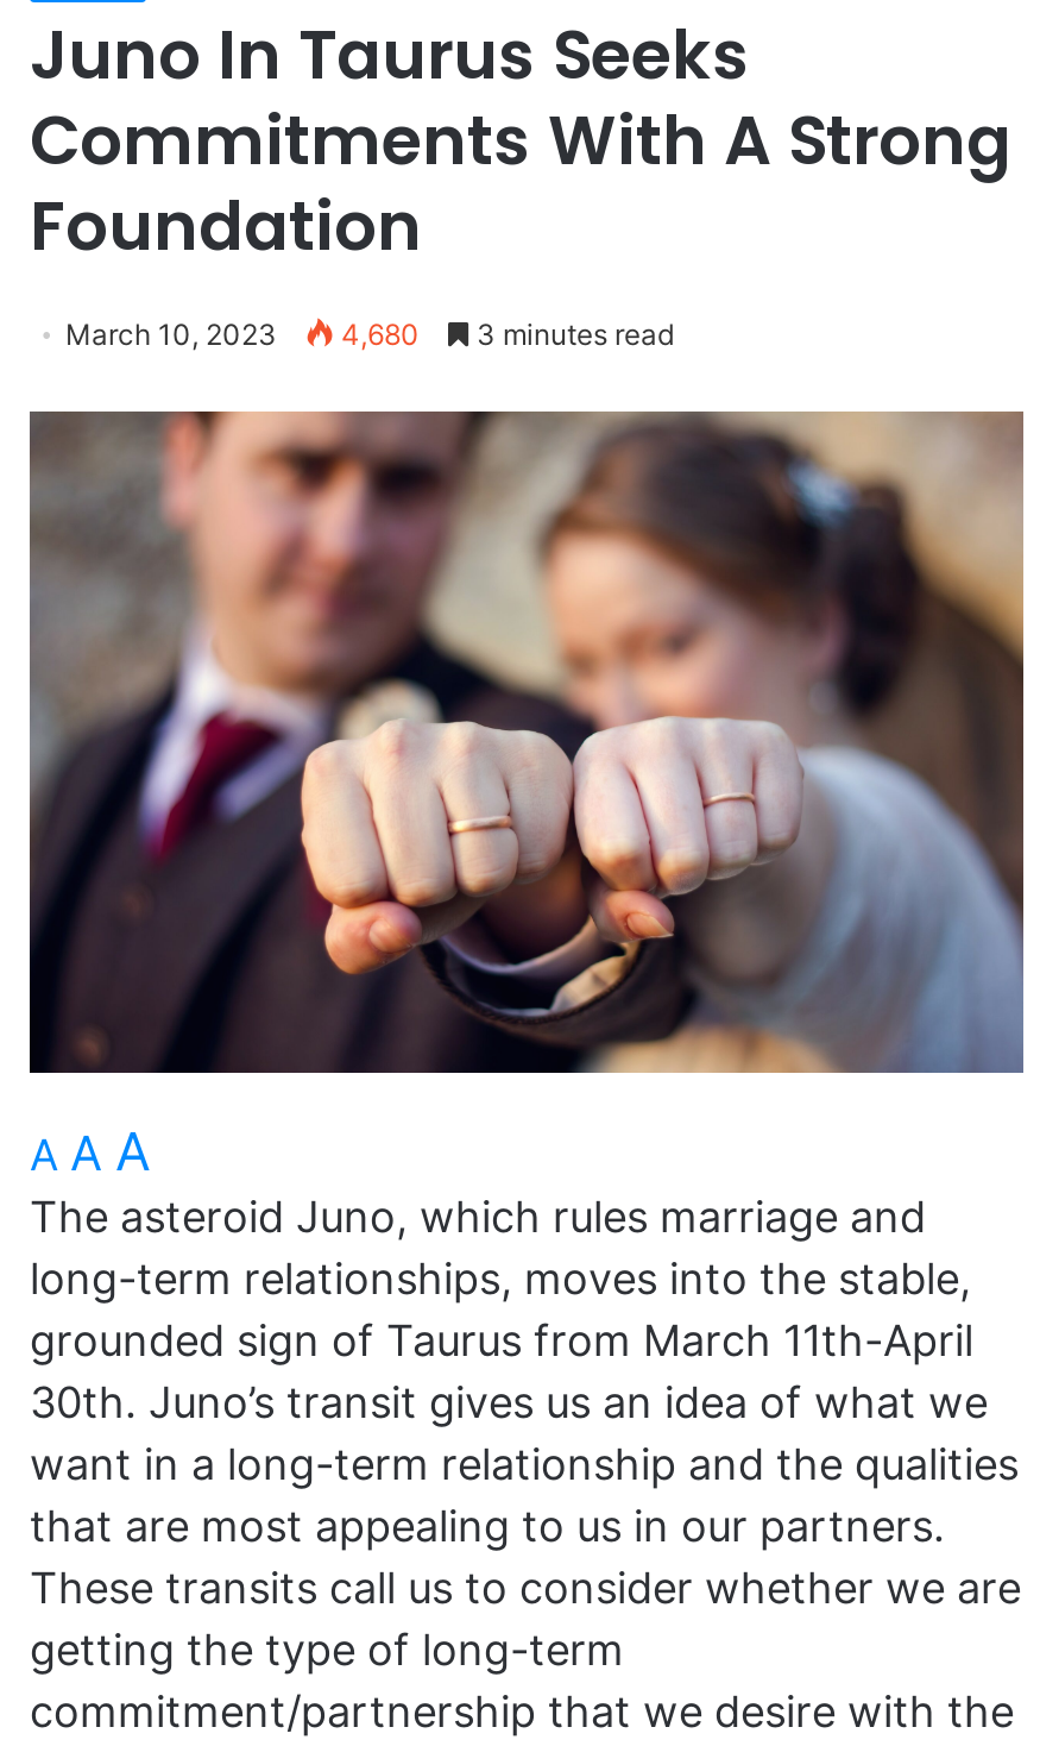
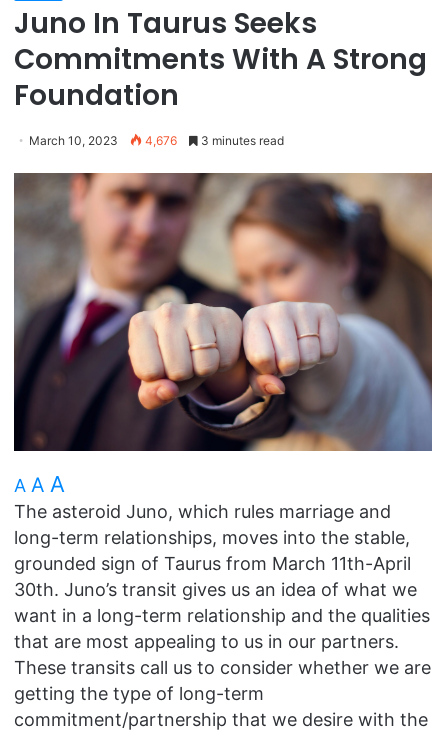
- March 10, 2023 4,680 3 minutes read
+ March 10, 2023 4,676 3 minutes read
